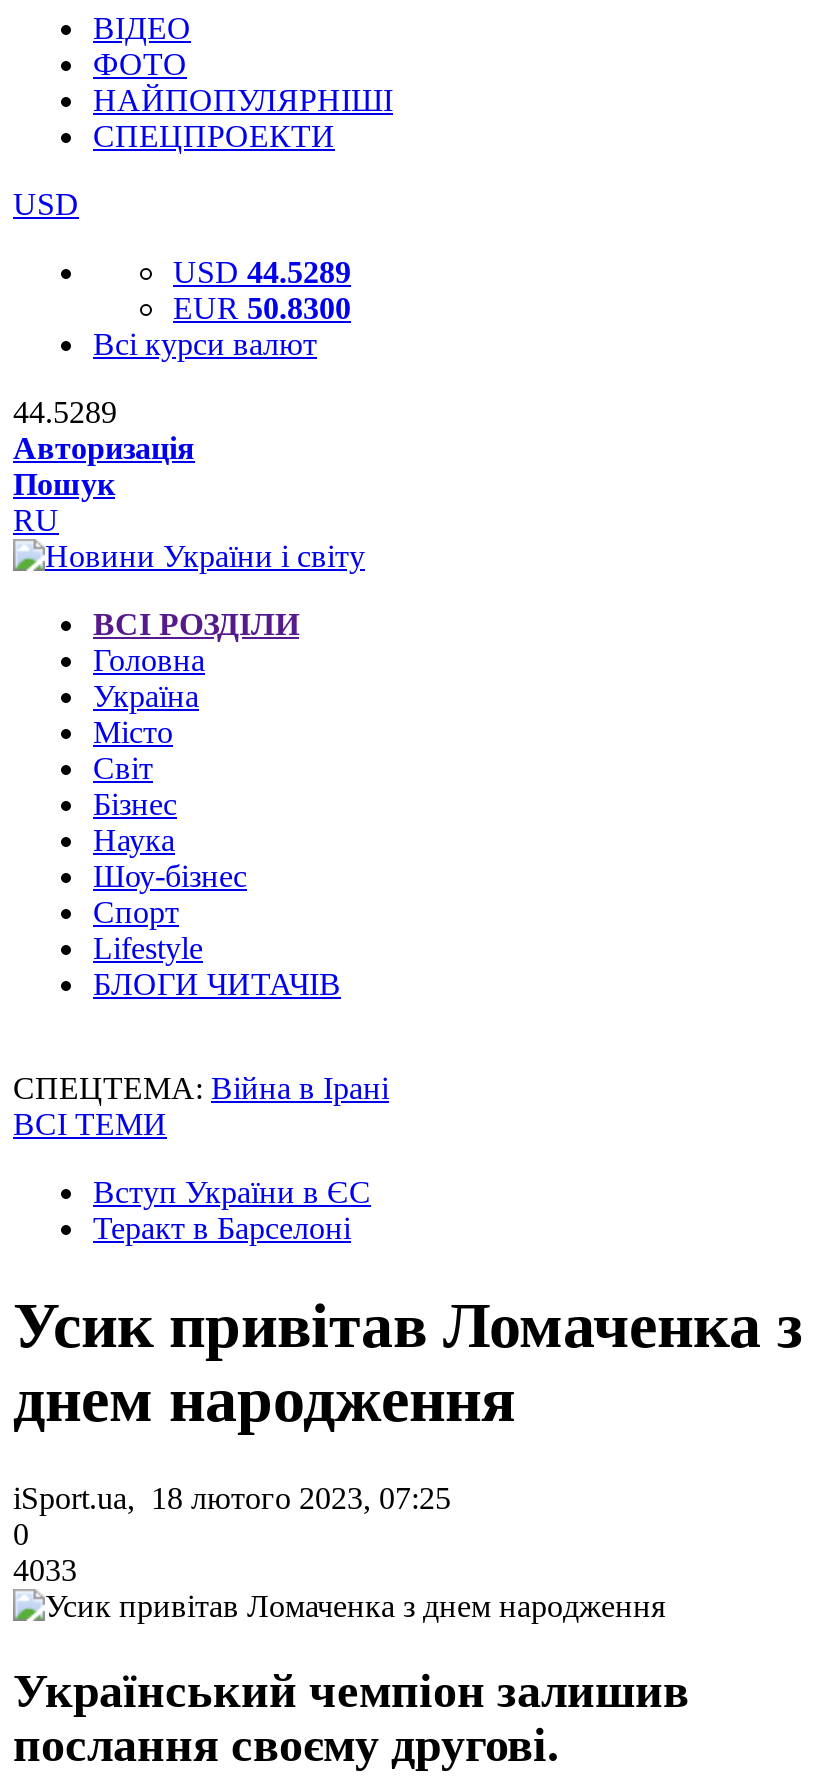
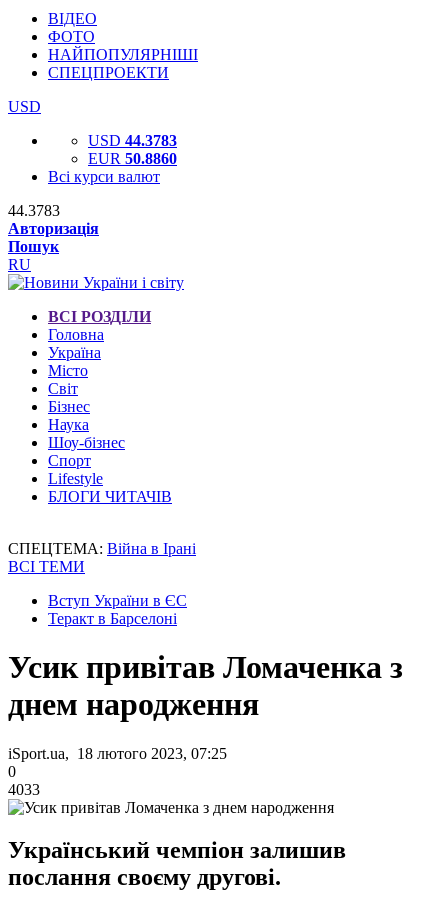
- USD 44.5289
+ USD 44.3783

- EUR 50.8300
+ EUR 50.8860

- 44.5289
+ 44.3783
